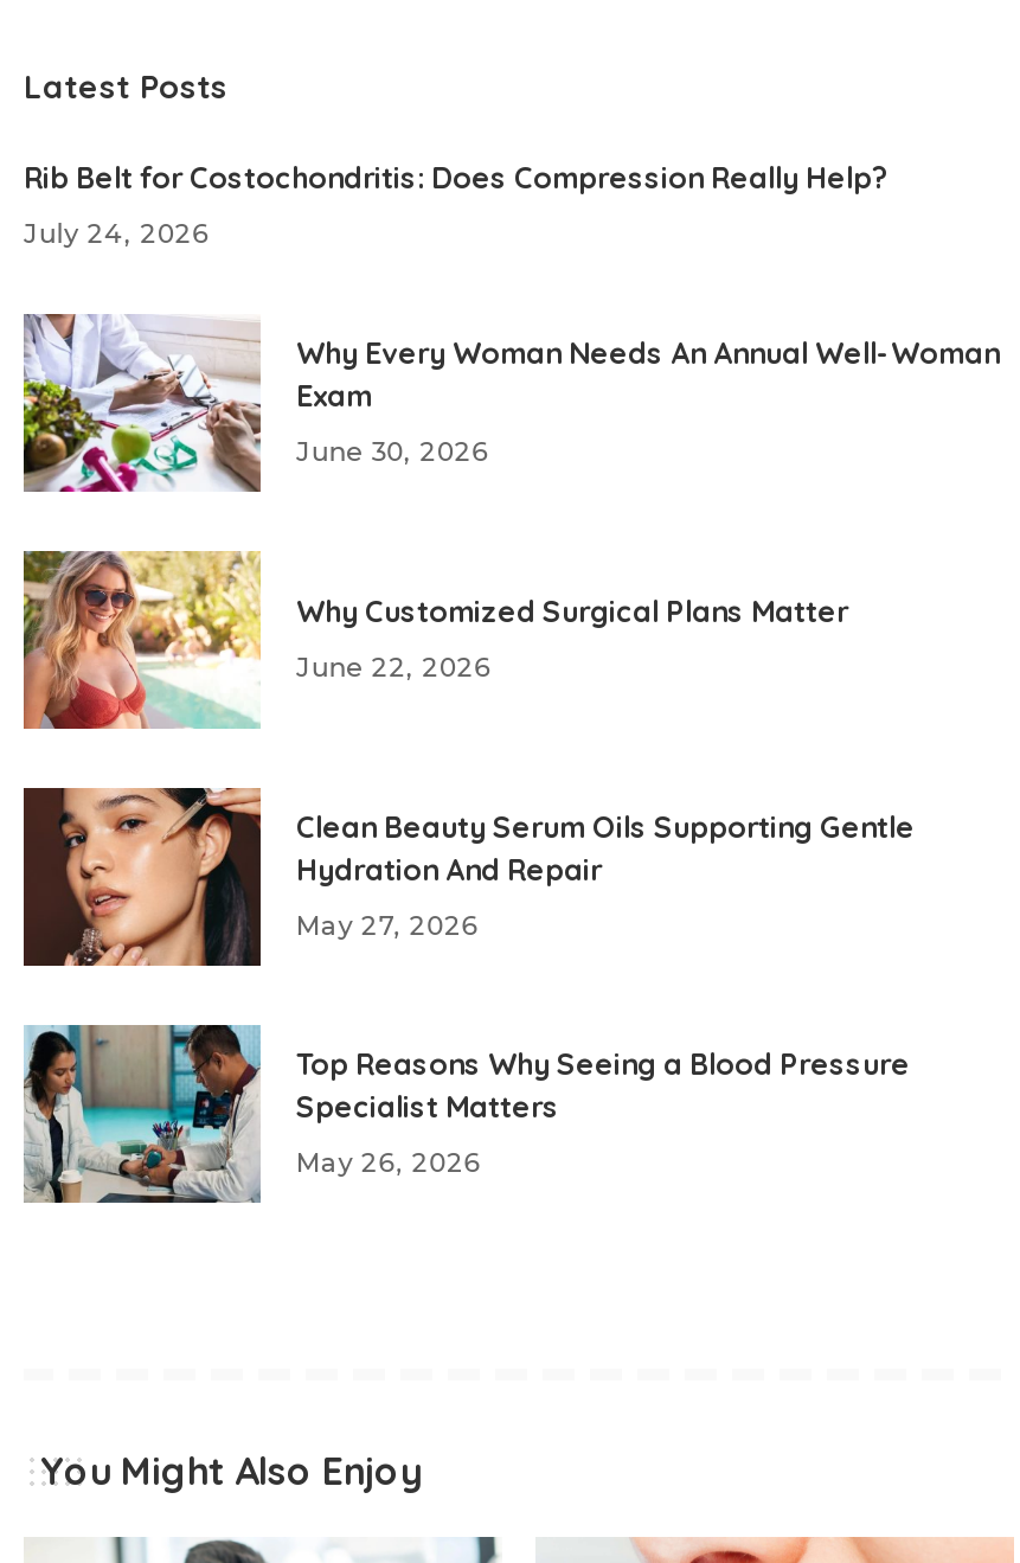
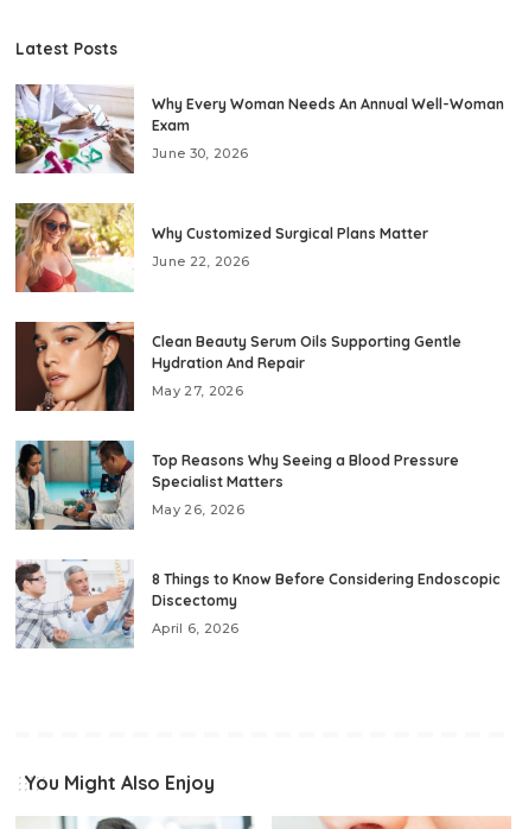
- Rib Belt for Costochondritis: Does Compression Really Help?
- July 24, 2026

moved up: [image] | Why Every Woman Needs An Annual Well-Woman | Exam | ... | Specialist Matters | May 26, 2026

+ [image]
+ 8 Things to Know Before Considering Endoscopic
+ Discectomy
+ April 6, 2026
